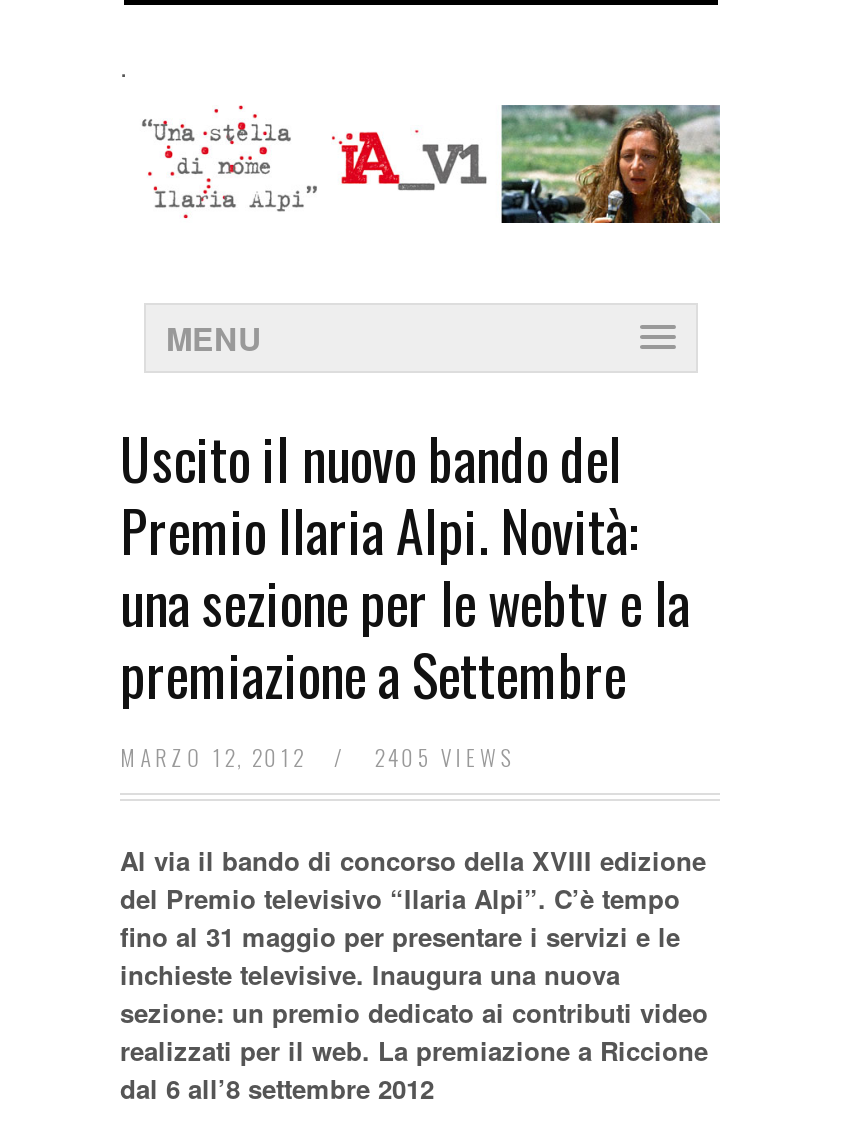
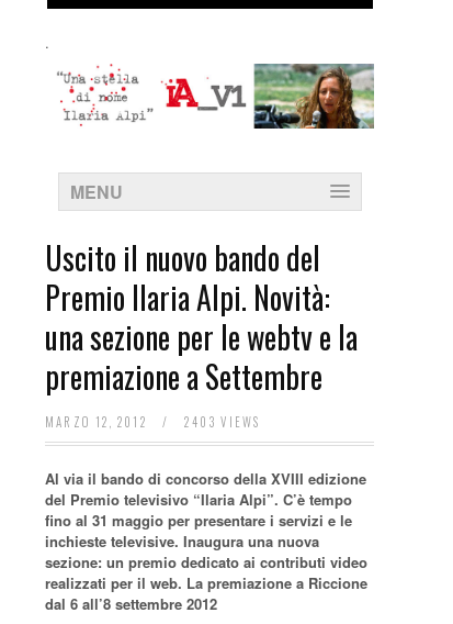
- 2405 VIEWS
+ 2403 VIEWS
